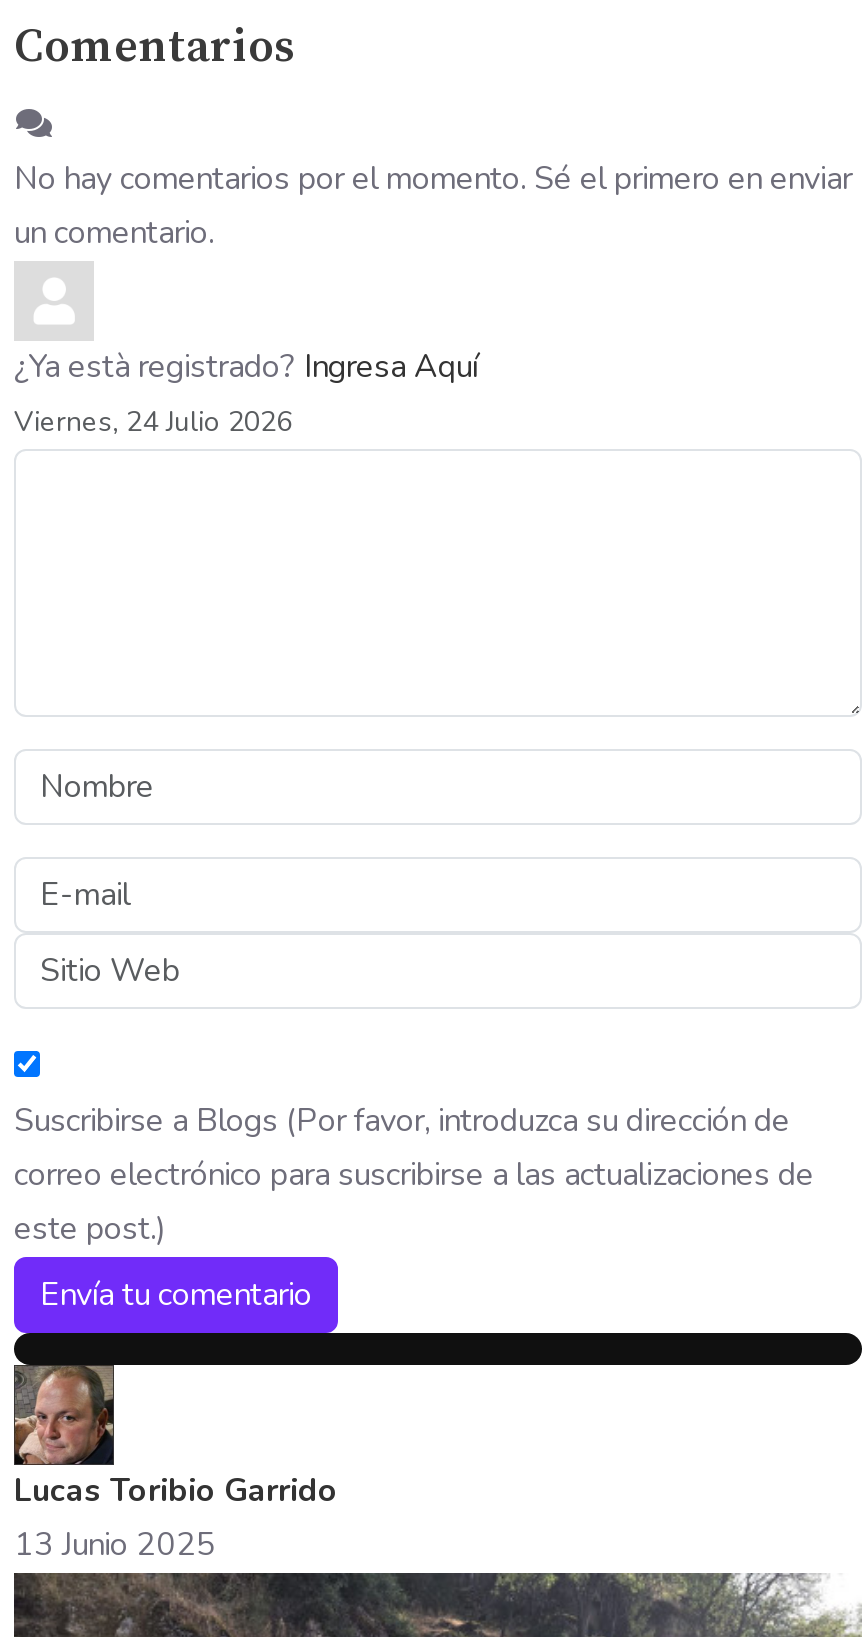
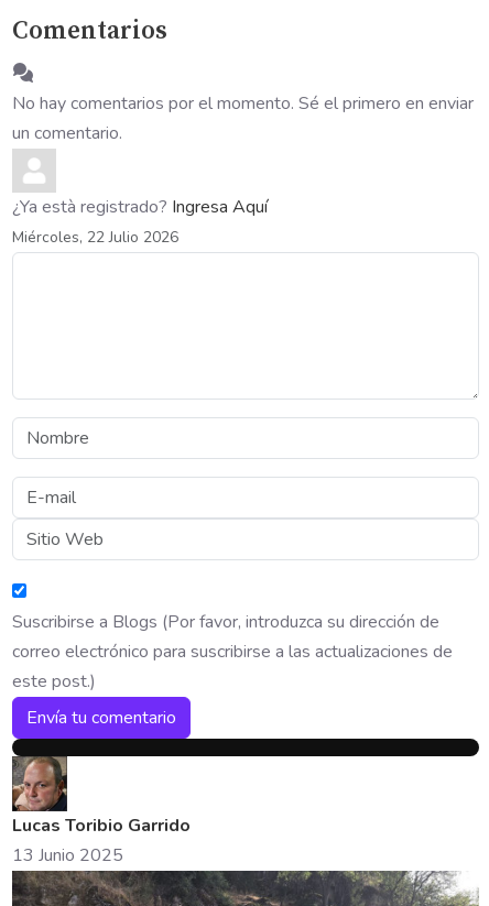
- Viernes, 24 Julio 2026
+ Miércoles, 22 Julio 2026
